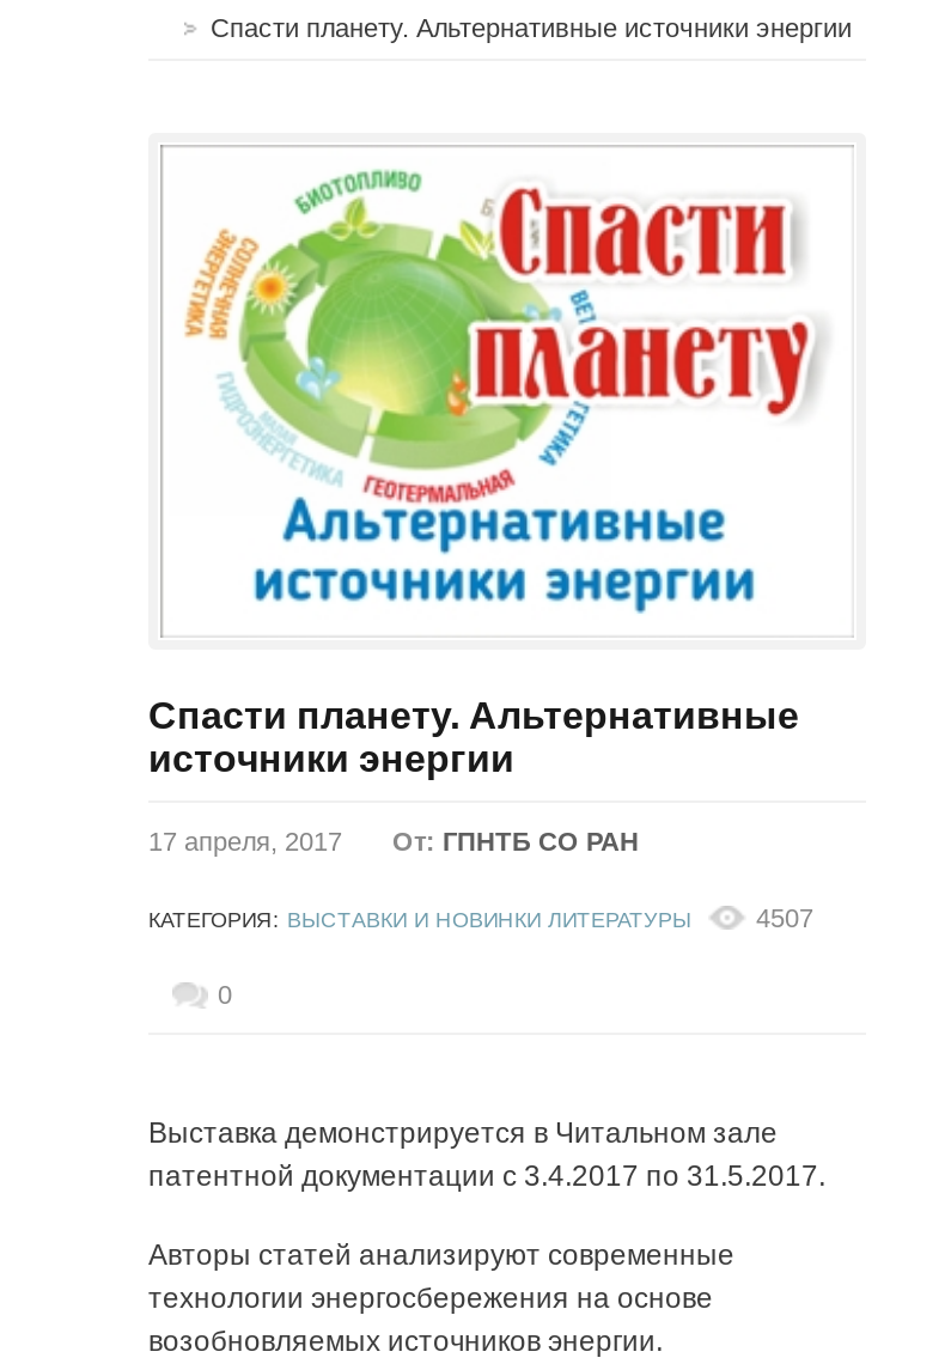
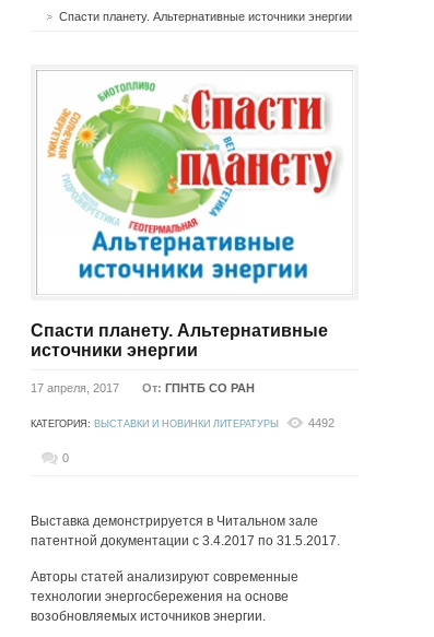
- 4507
+ 4492
